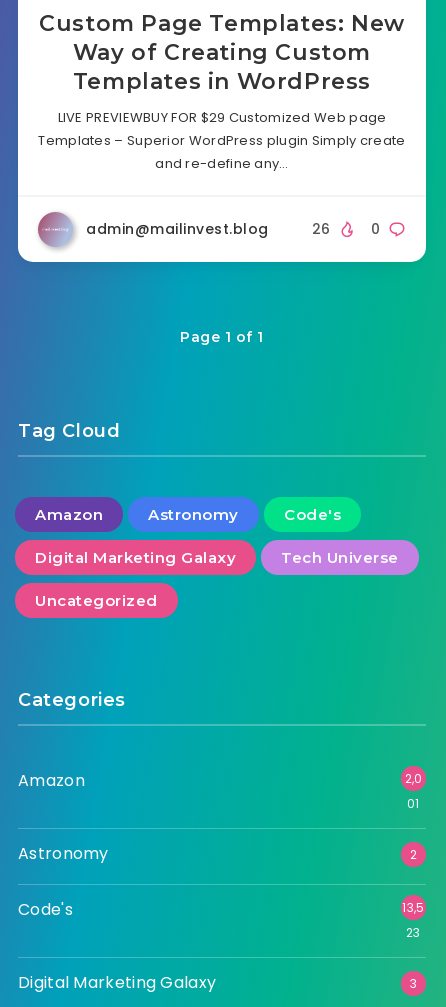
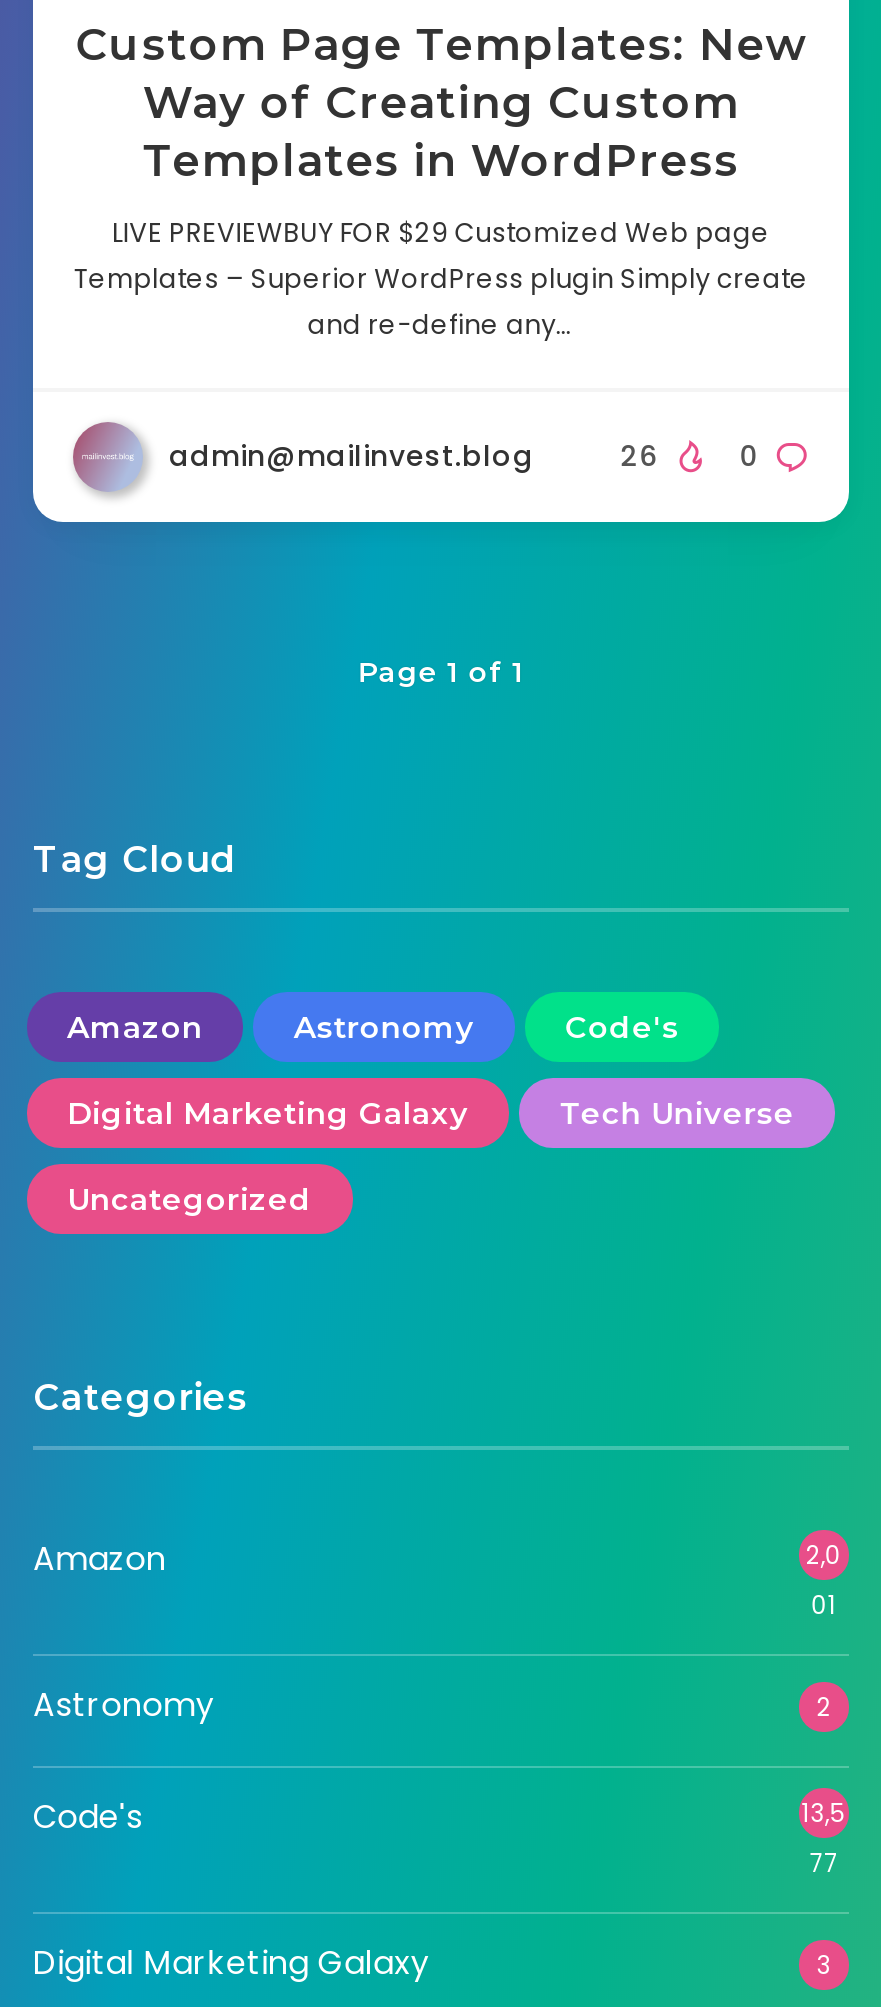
- 23
+ 77
